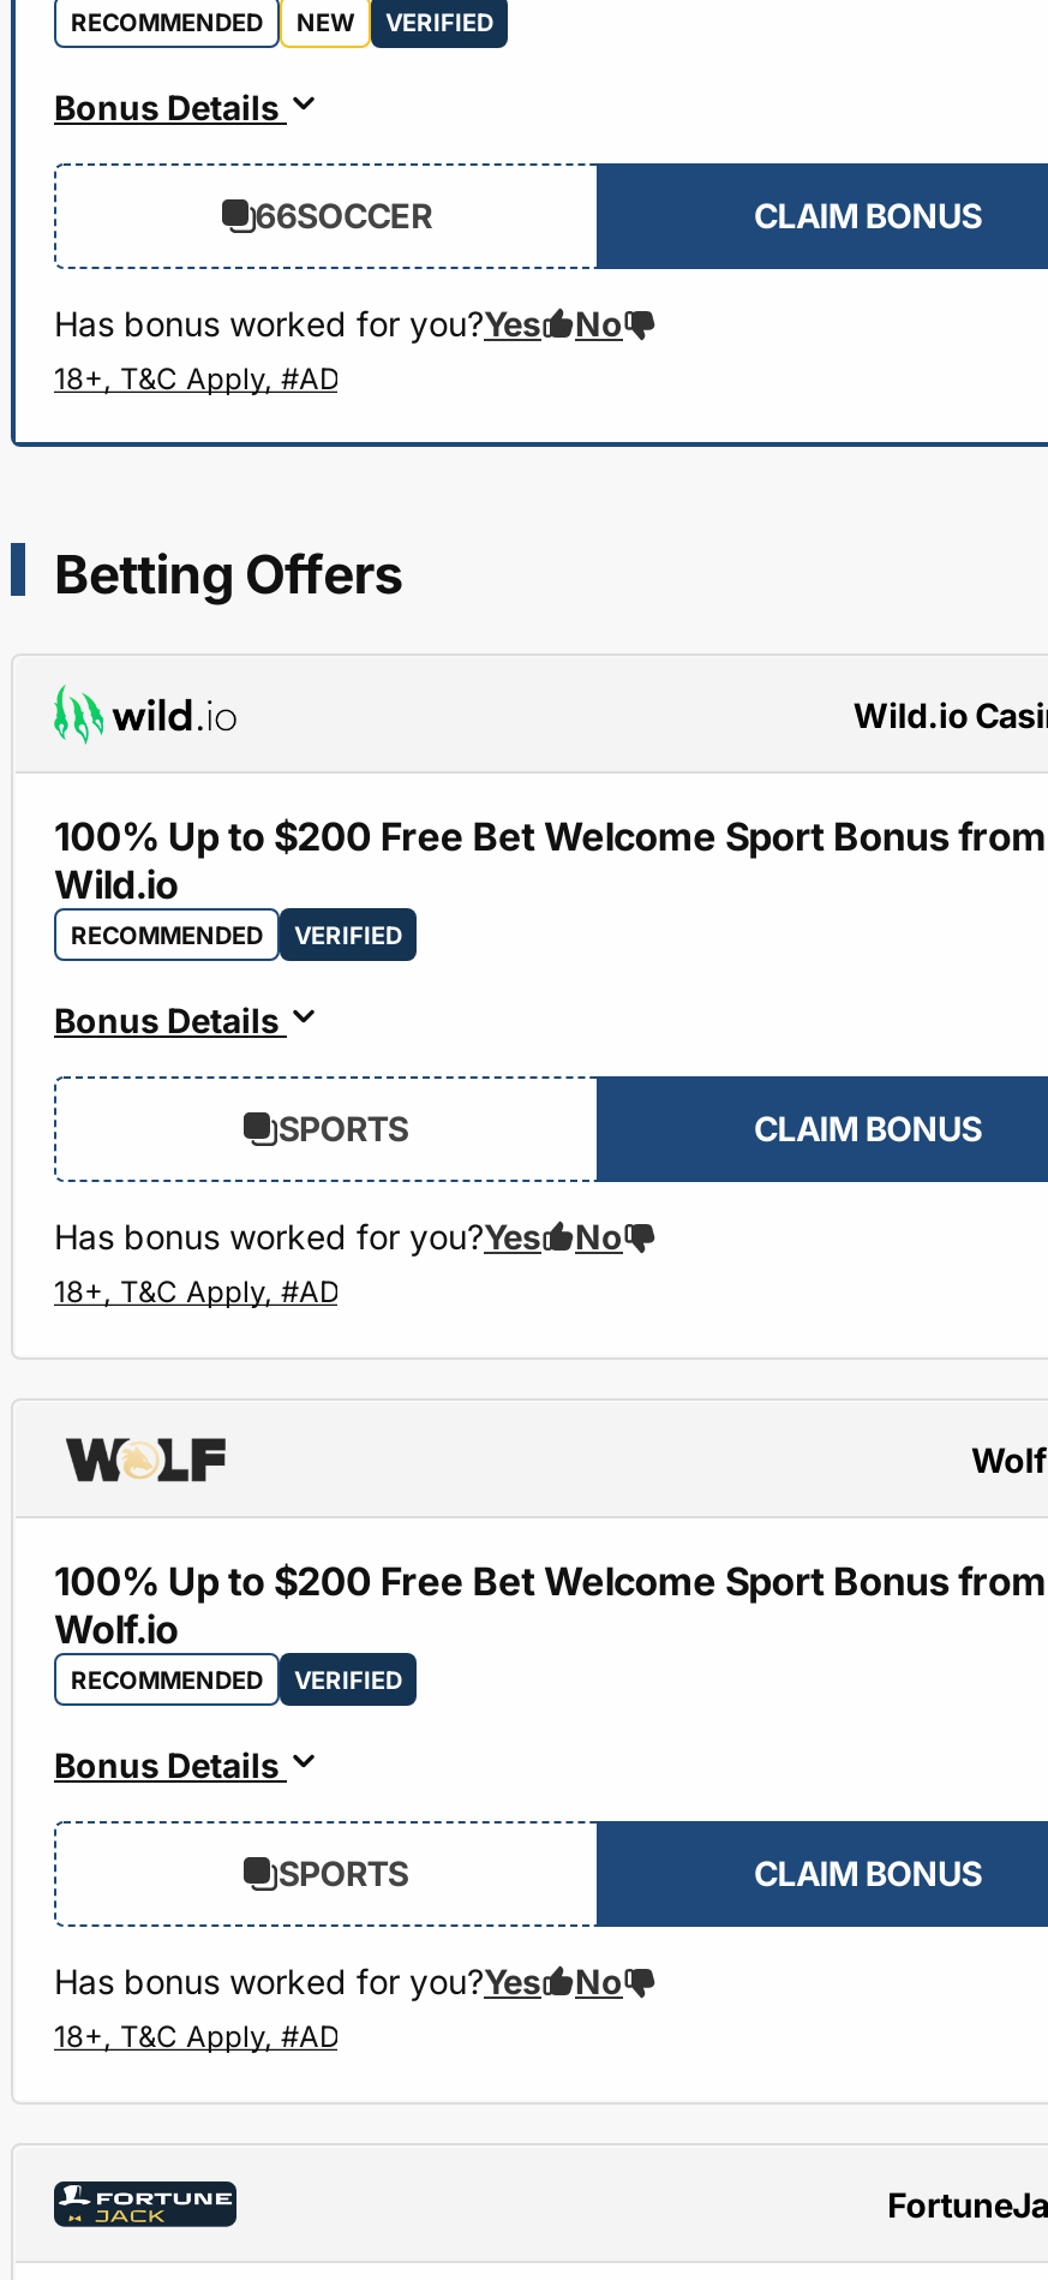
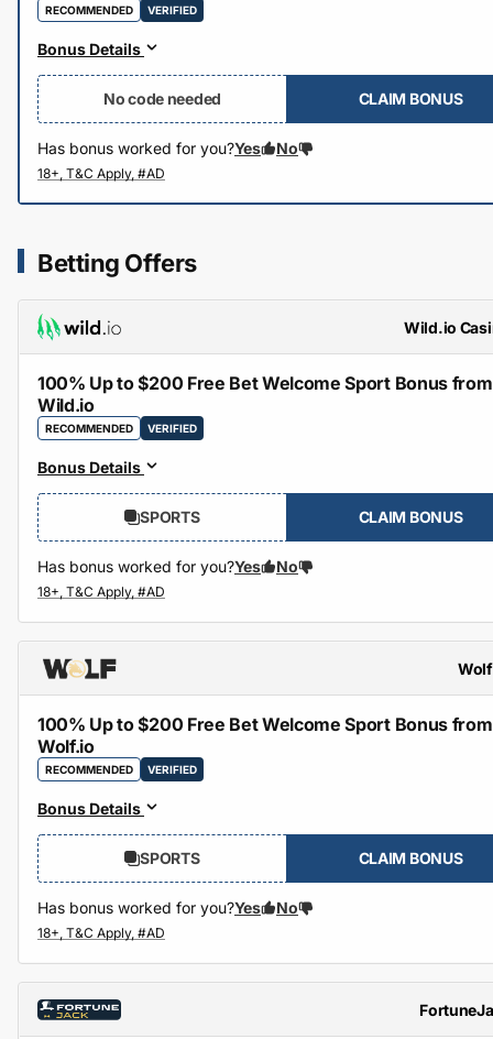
- NEW

- 66SOCCER
+ No code needed
